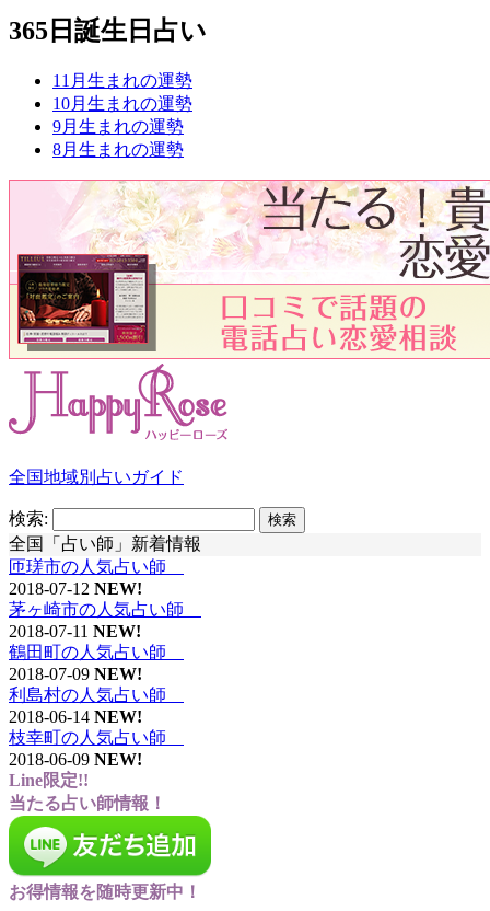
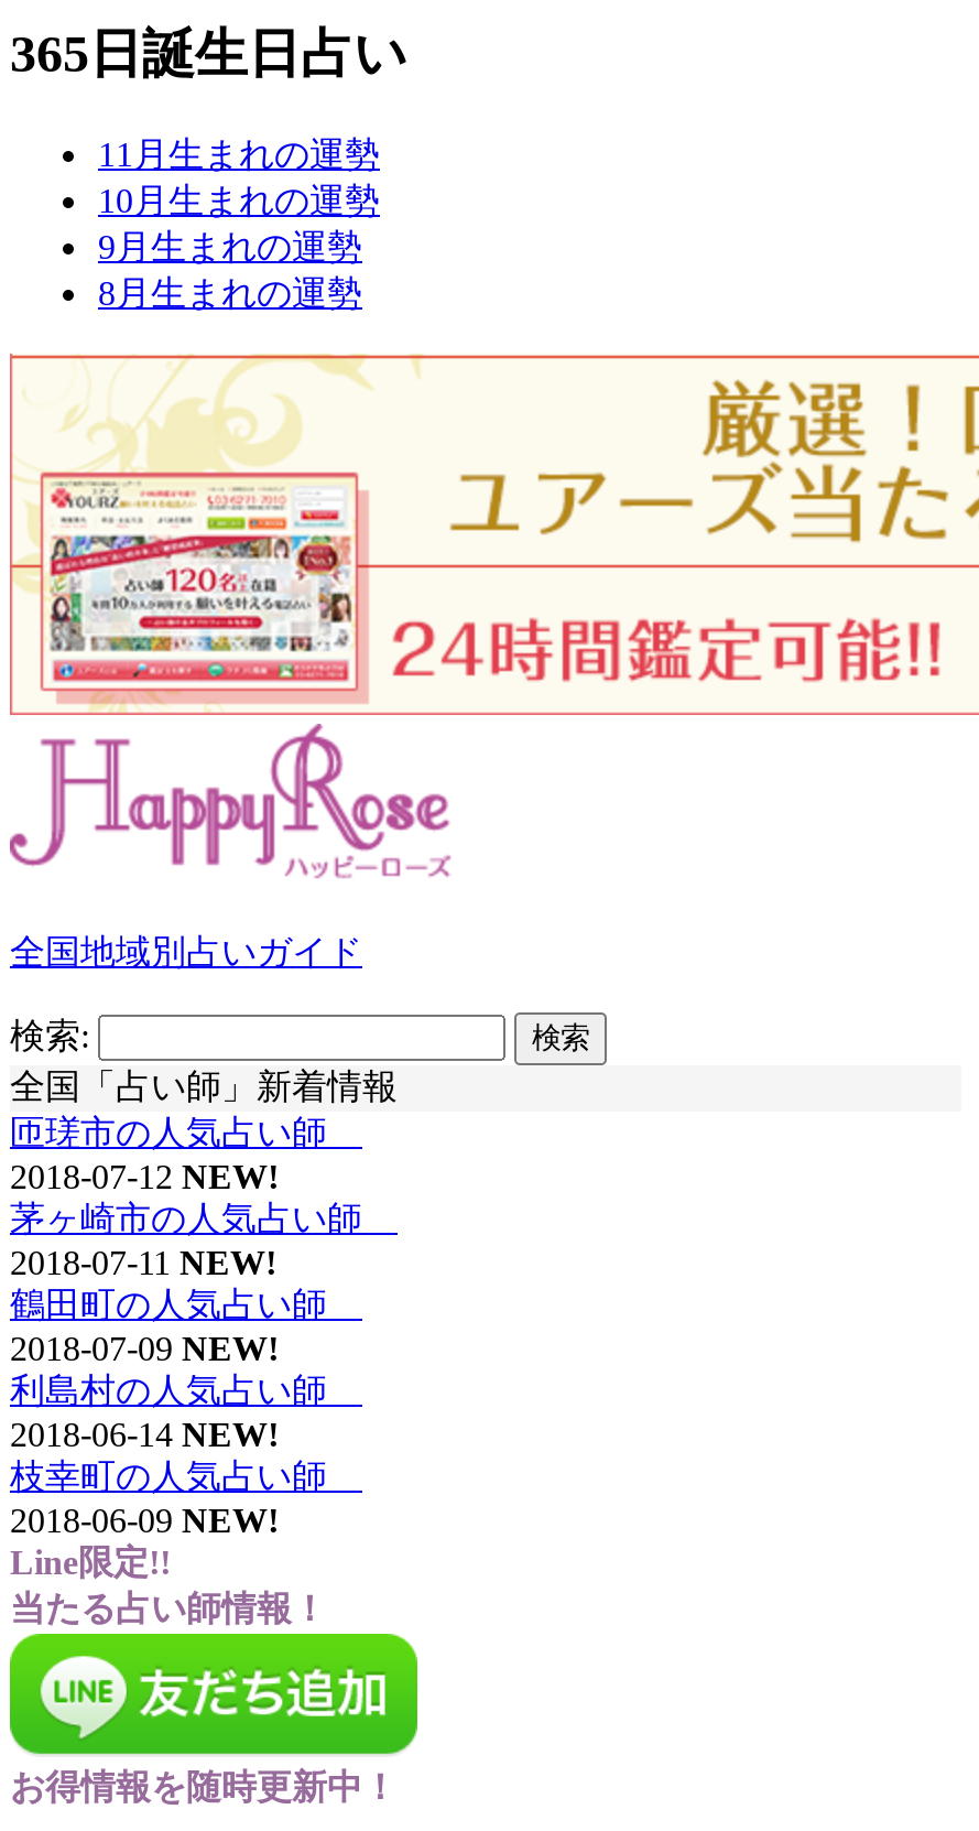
- [image]
+ [image]
